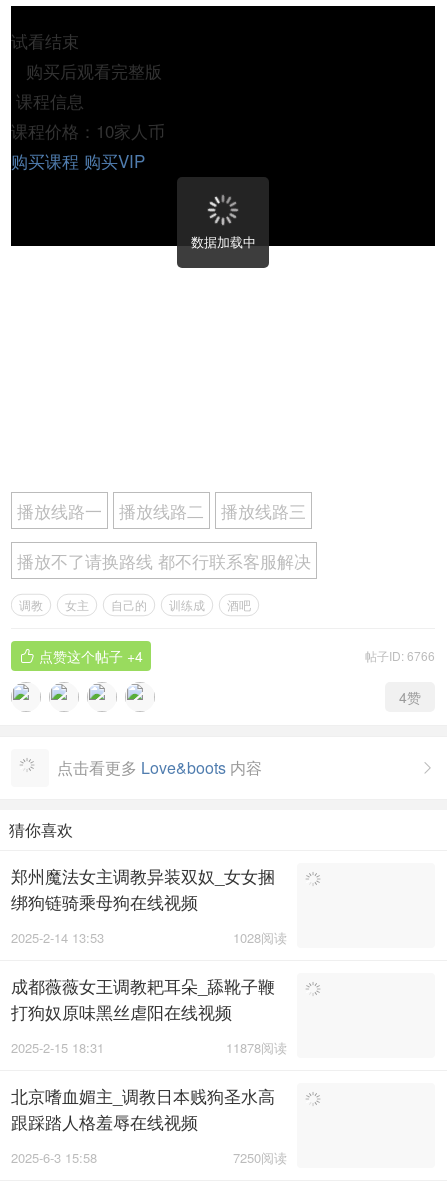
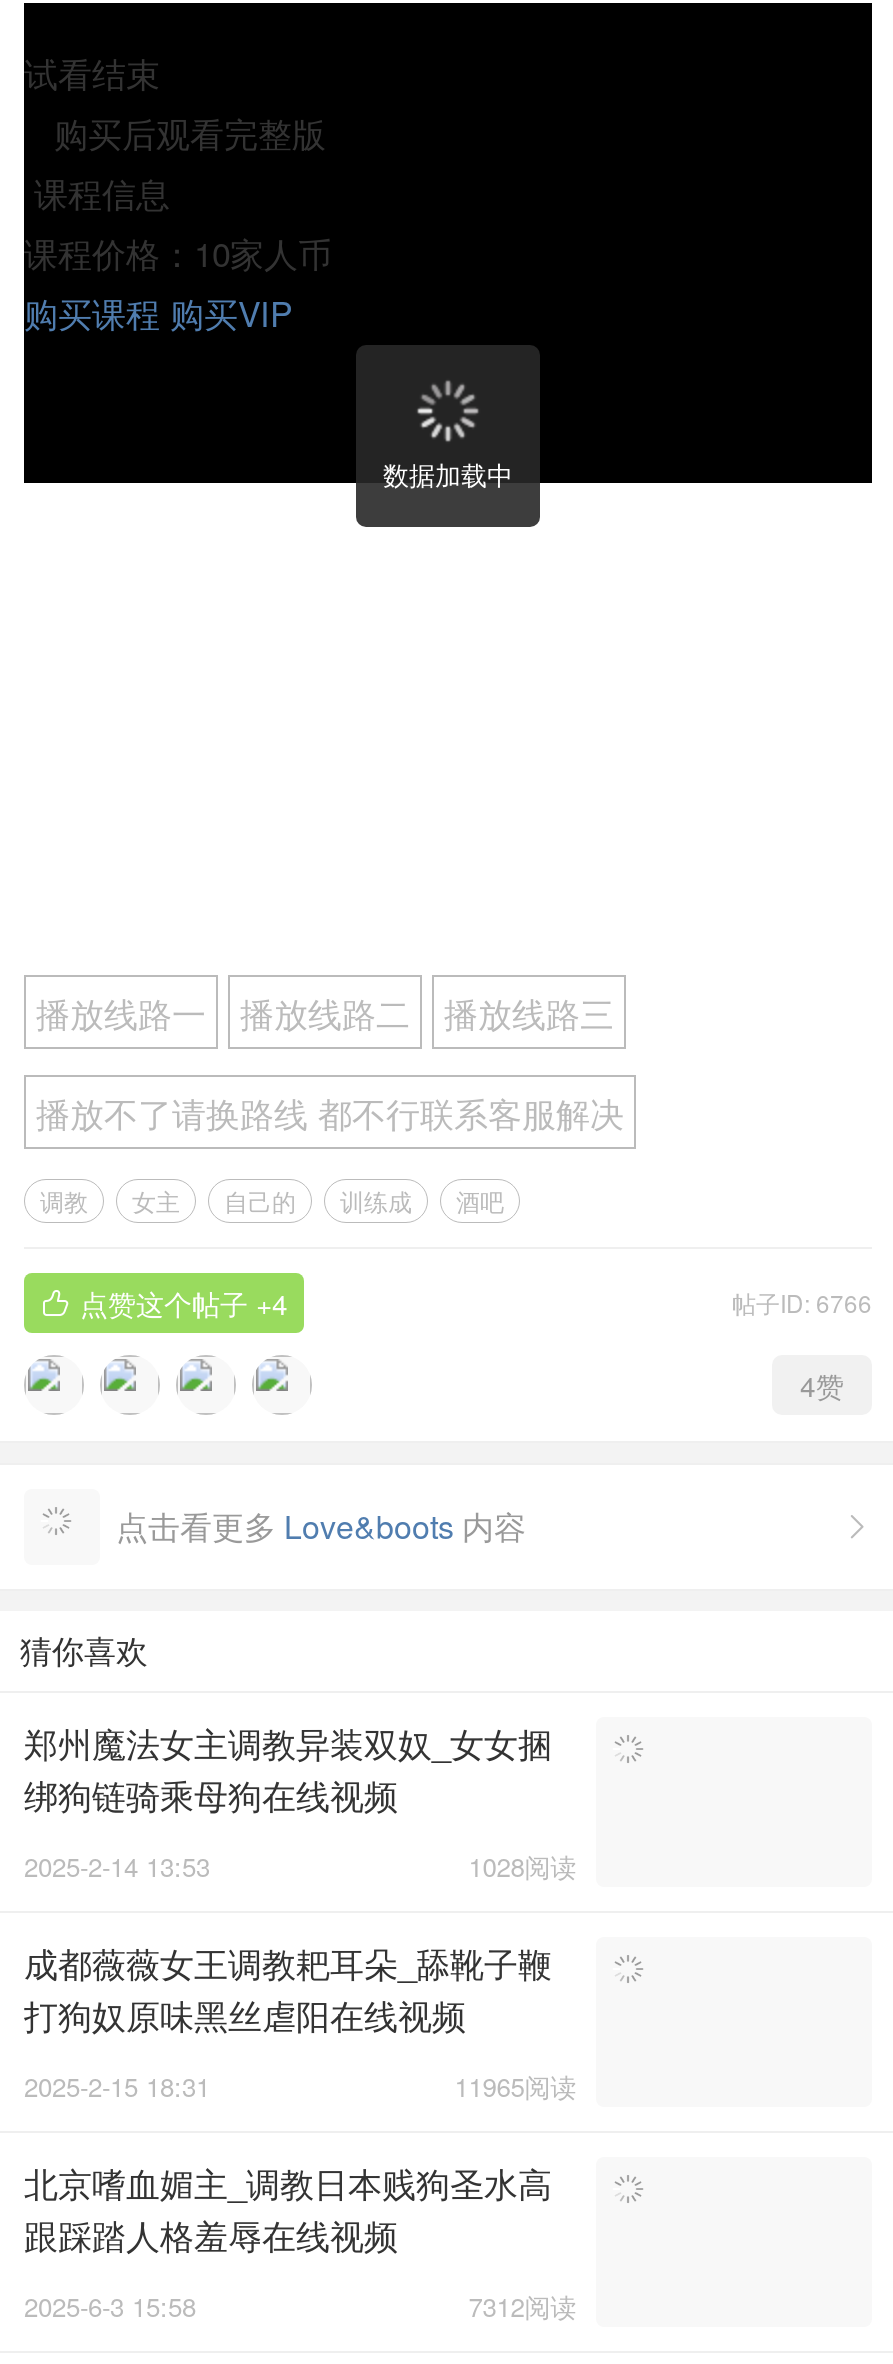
- 11878阅读
+ 11965阅读

- 7250阅读
+ 7312阅读
